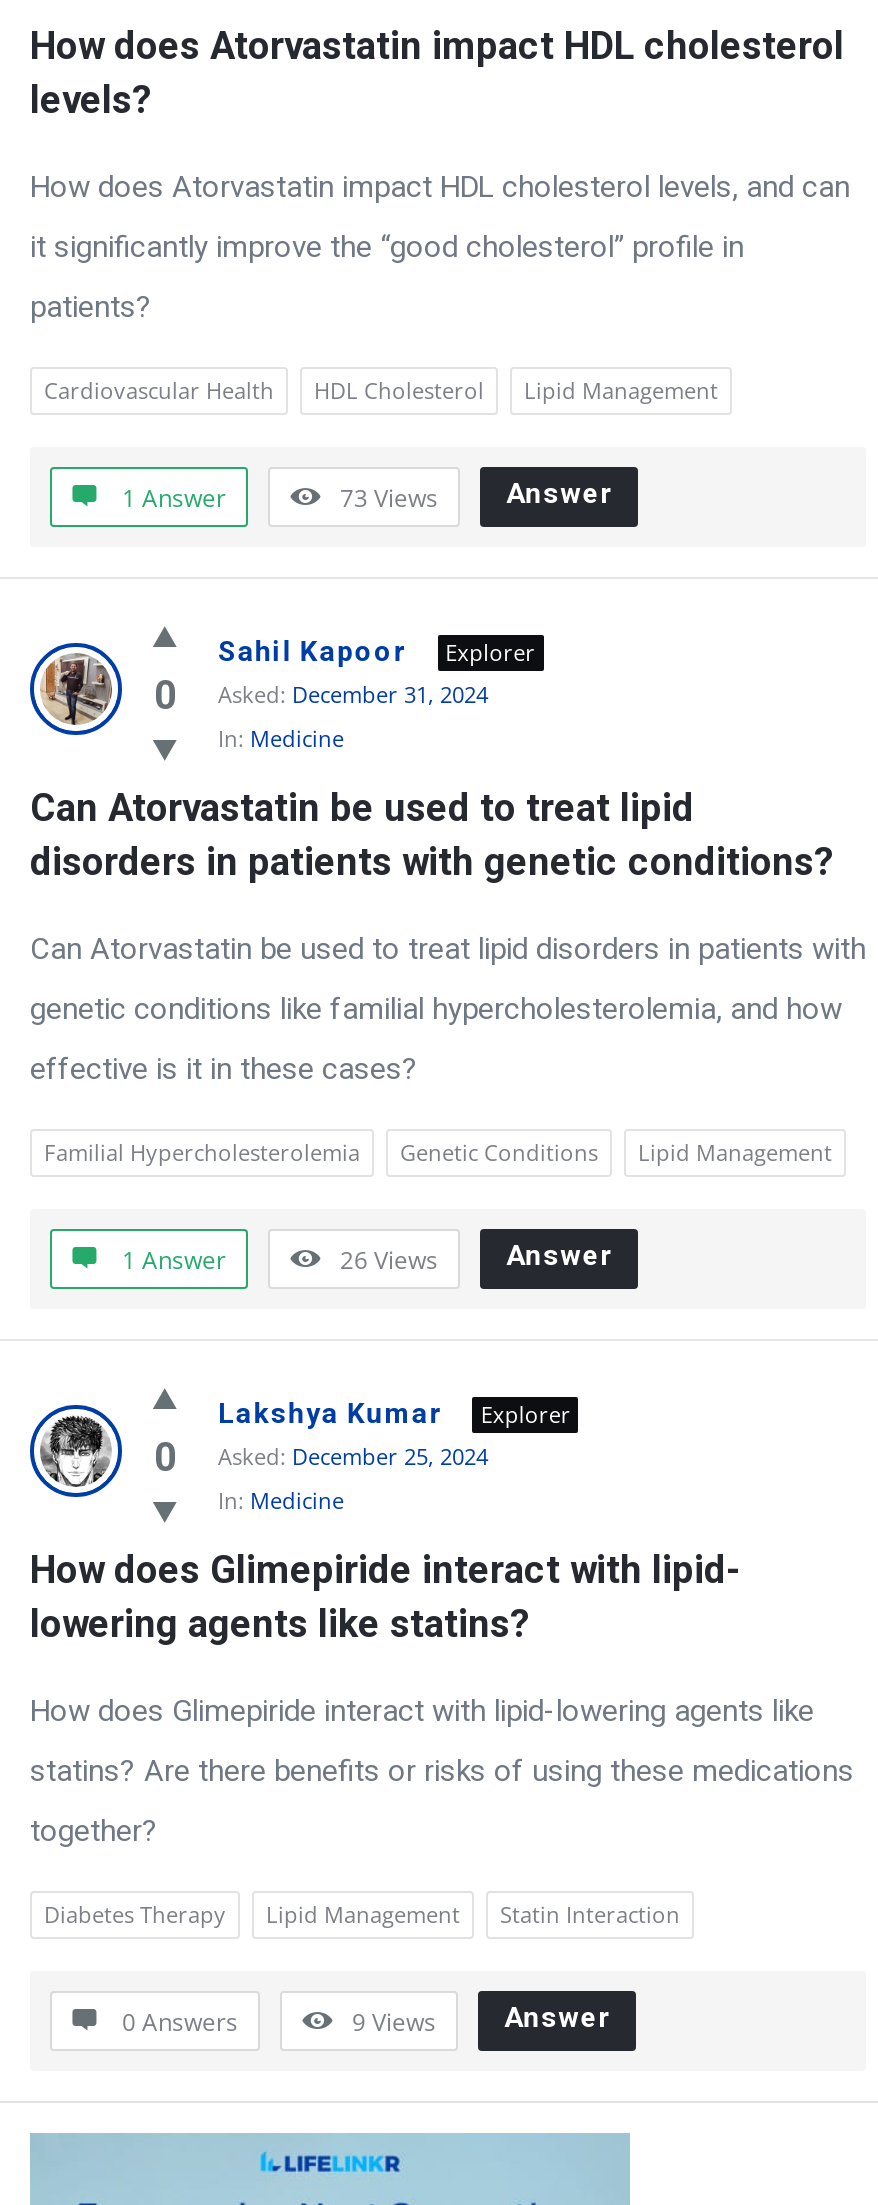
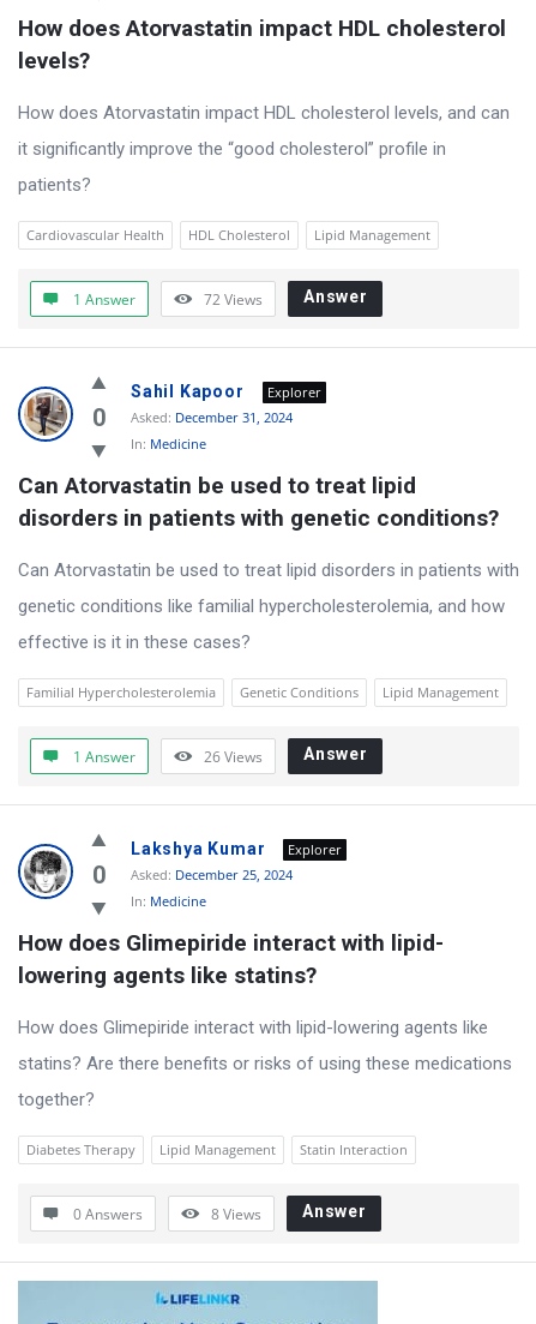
- 73 Views
+ 72 Views

- 9 Views
+ 8 Views
